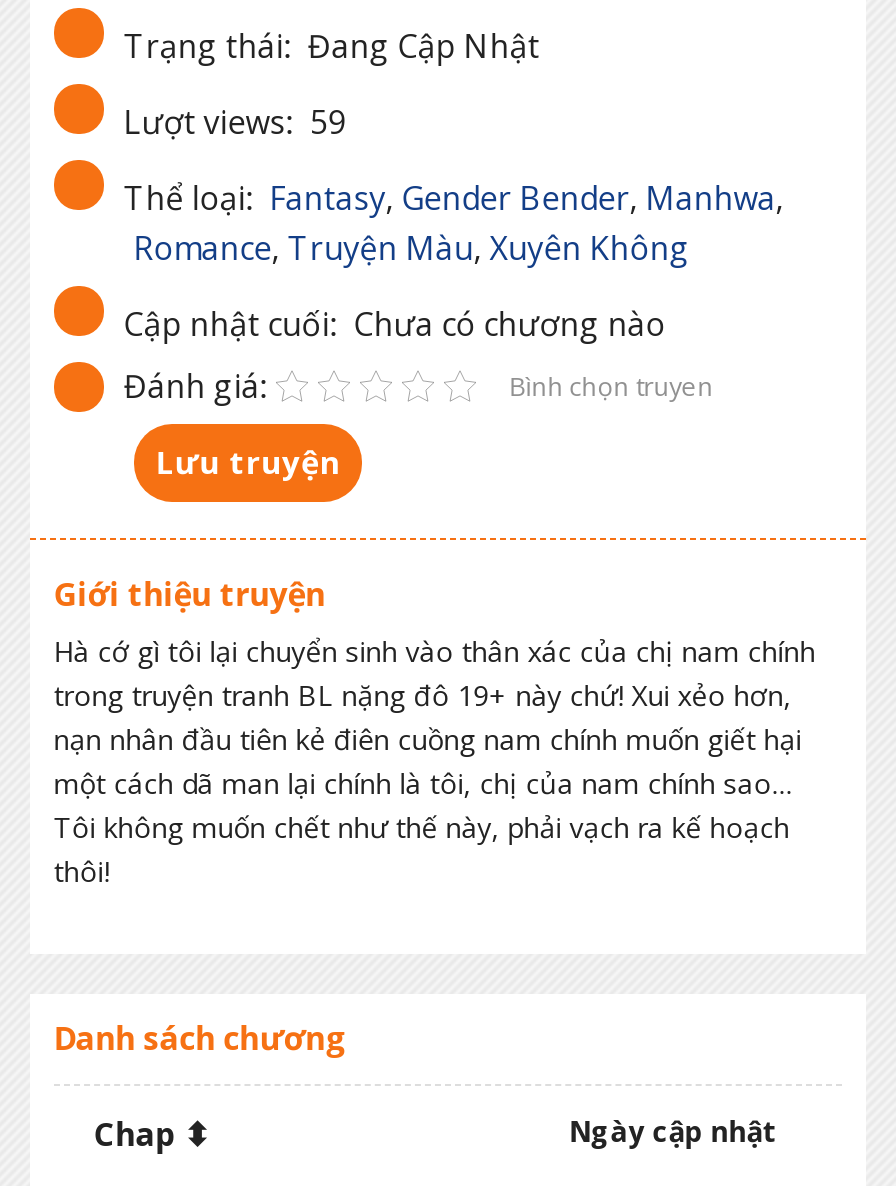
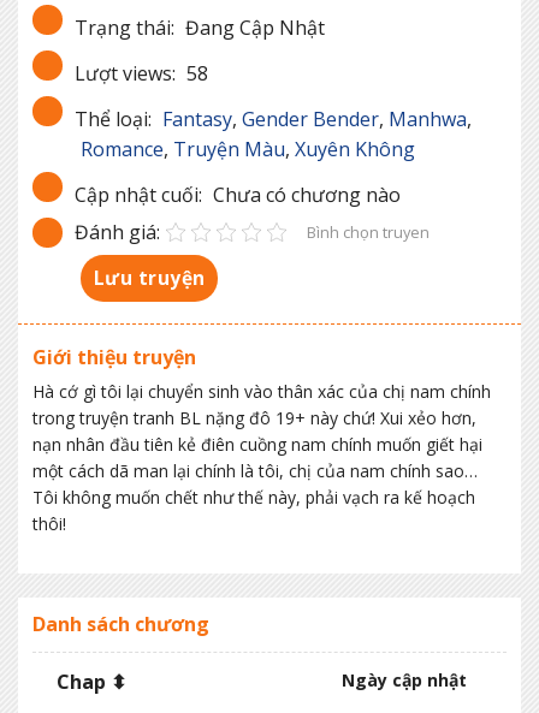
- Lượt views: 59
+ Lượt views: 58
